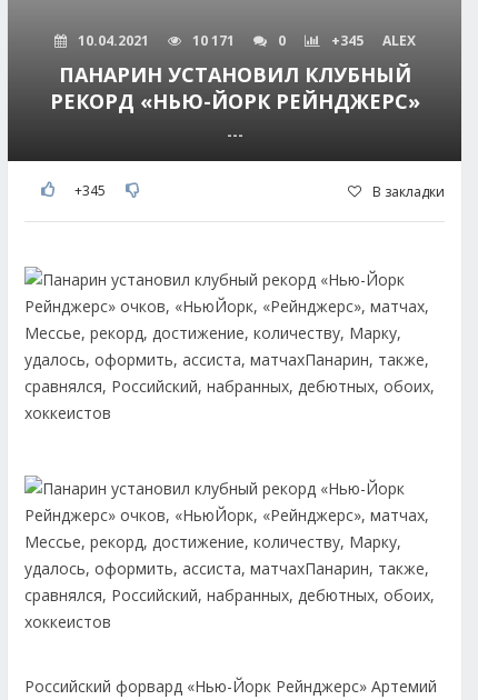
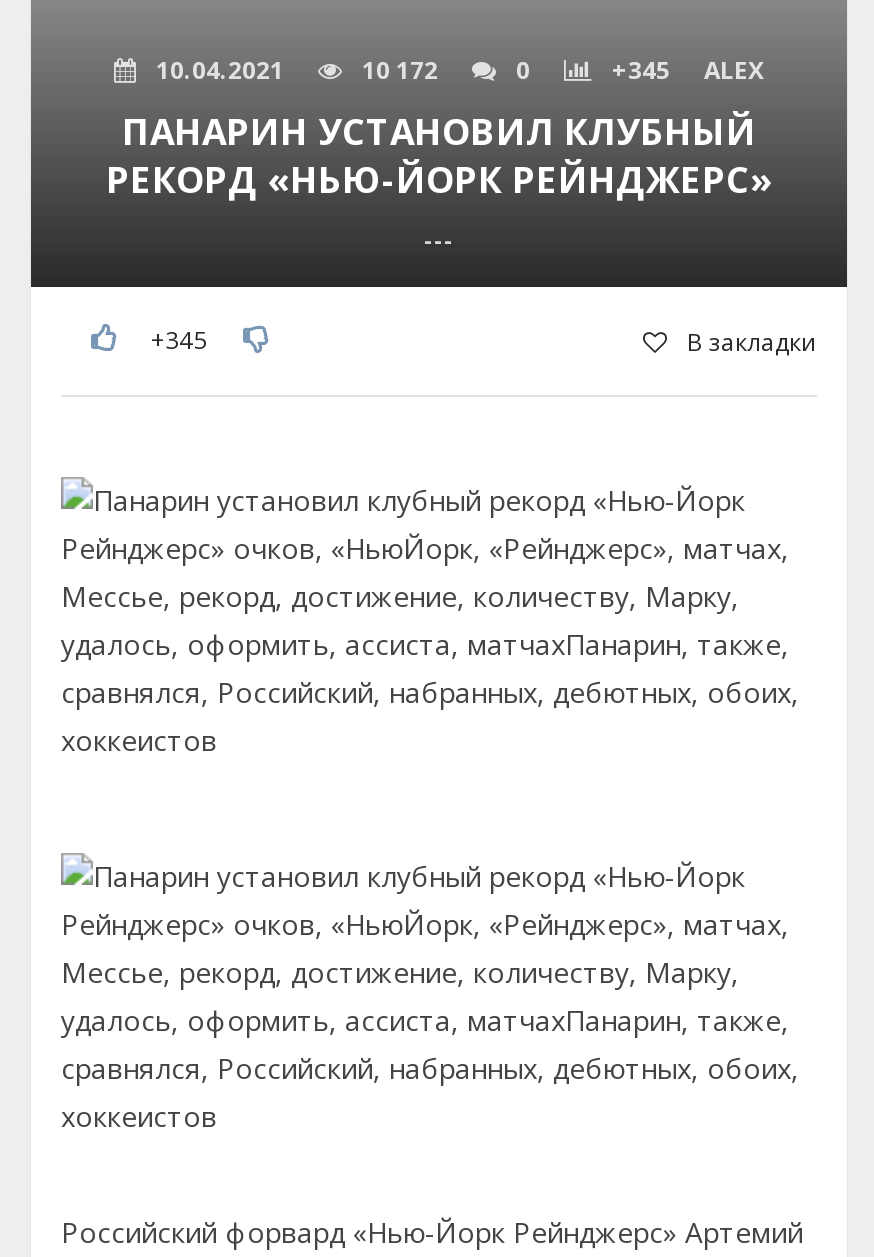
- 10 171
+ 10 172
